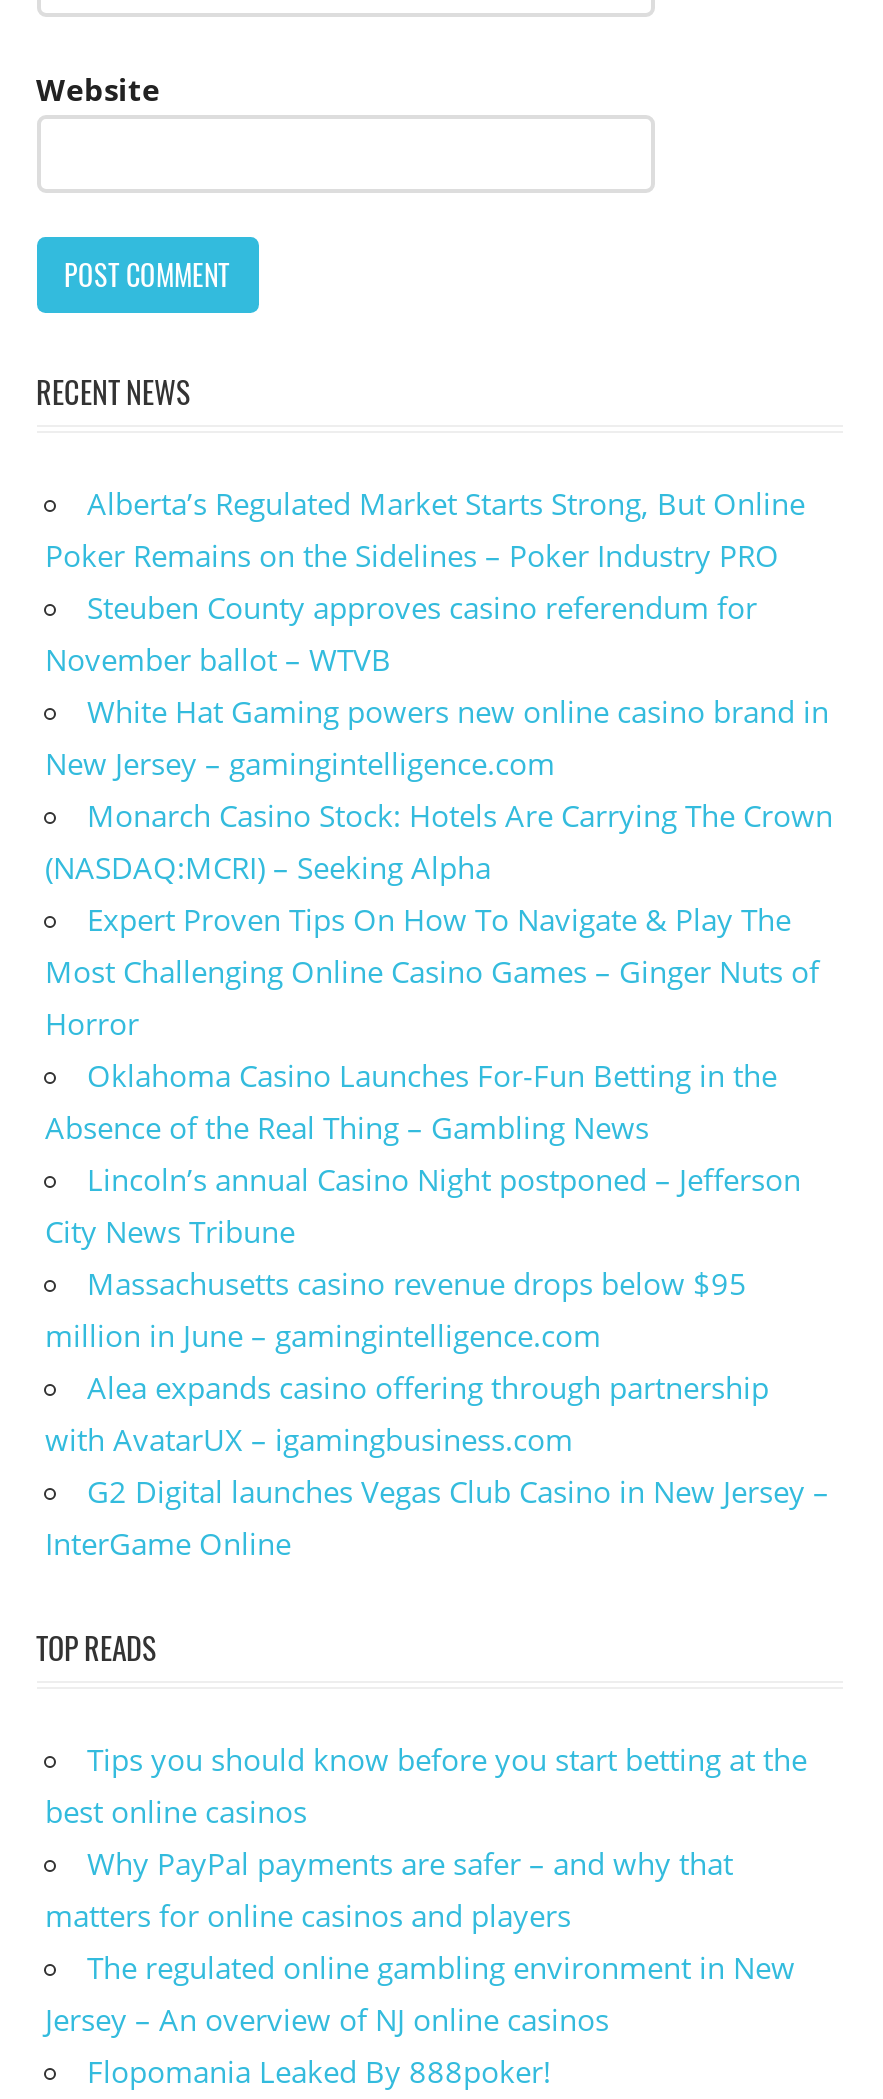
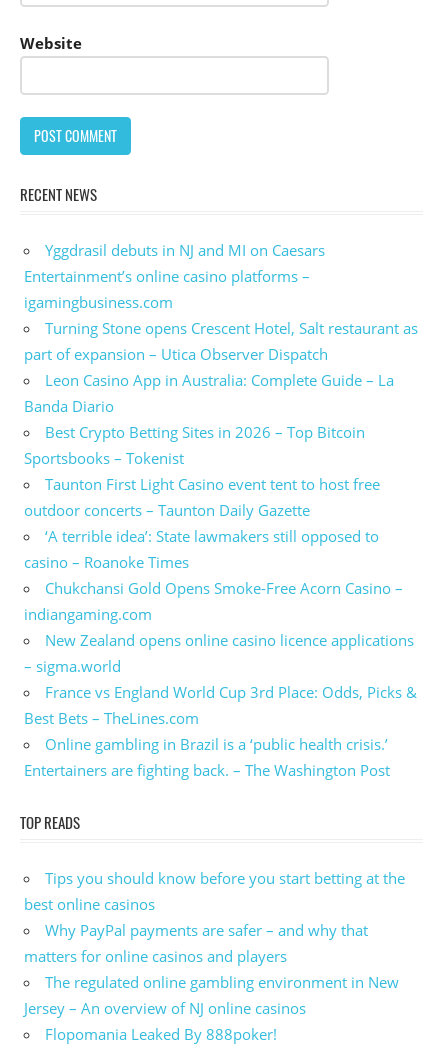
- Alberta’s Regulated Market Starts Strong, But Online
- Poker Remains on the Sidelines – Poker Industry PRO
- Steuben County approves casino referendum for
- November ballot – WTVB
- White Hat Gaming powers new online casino brand in
- New Jersey – gamingintelligence.com
- Monarch Casino Stock: Hotels Are Carrying The Crown
- (NASDAQ:MCRI) – Seeking Alpha
- Expert Proven Tips On How To Navigate & Play The
- Most Challenging Online Casino Games – Ginger Nuts of
- Horror
- Oklahoma Casino Launches For-Fun Betting in the
- Absence of the Real Thing – Gambling News
- Lincoln’s annual Casino Night postponed – Jefferson
- City News Tribune
- Massachusetts casino revenue drops below $95
- million in June – gamingintelligence.com
- Alea expands casino offering through partnership
- with AvatarUX – igamingbusiness.com
- G2 Digital launches Vegas Club Casino in New Jersey –
- InterGame Online
+ Yggdrasil debuts in NJ and MI on Caesars
+ Entertainment’s online casino platforms –
+ igamingbusiness.com
+ Turning Stone opens Crescent Hotel, Salt restaurant as
+ part of expansion – Utica Observer Dispatch
+ Leon Casino App in Australia: Complete Guide – La
+ Banda Diario
+ Best Crypto Betting Sites in 2026 – Top Bitcoin
+ Sportsbooks – Tokenist
+ Taunton First Light Casino event tent to host free
+ outdoor concerts – Taunton Daily Gazette
+ ‘A terrible idea’: State lawmakers still opposed to
+ casino – Roanoke Times
+ Chukchansi Gold Opens Smoke-Free Acorn Casino –
+ indiangaming.com
+ New Zealand opens online casino licence applications
+ – sigma.world
+ France vs England World Cup 3rd Place: Odds, Picks &
+ Best Bets – TheLines.com
+ Online gambling in Brazil is a ‘public health crisis.’
+ Entertainers are fighting back. – The Washington Post
